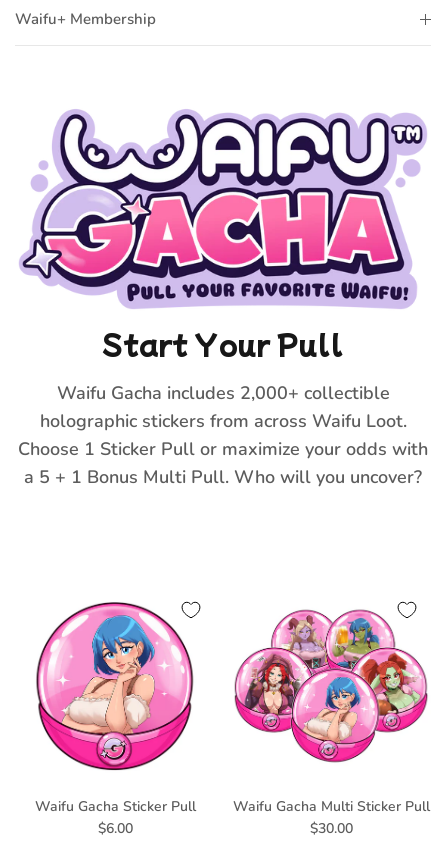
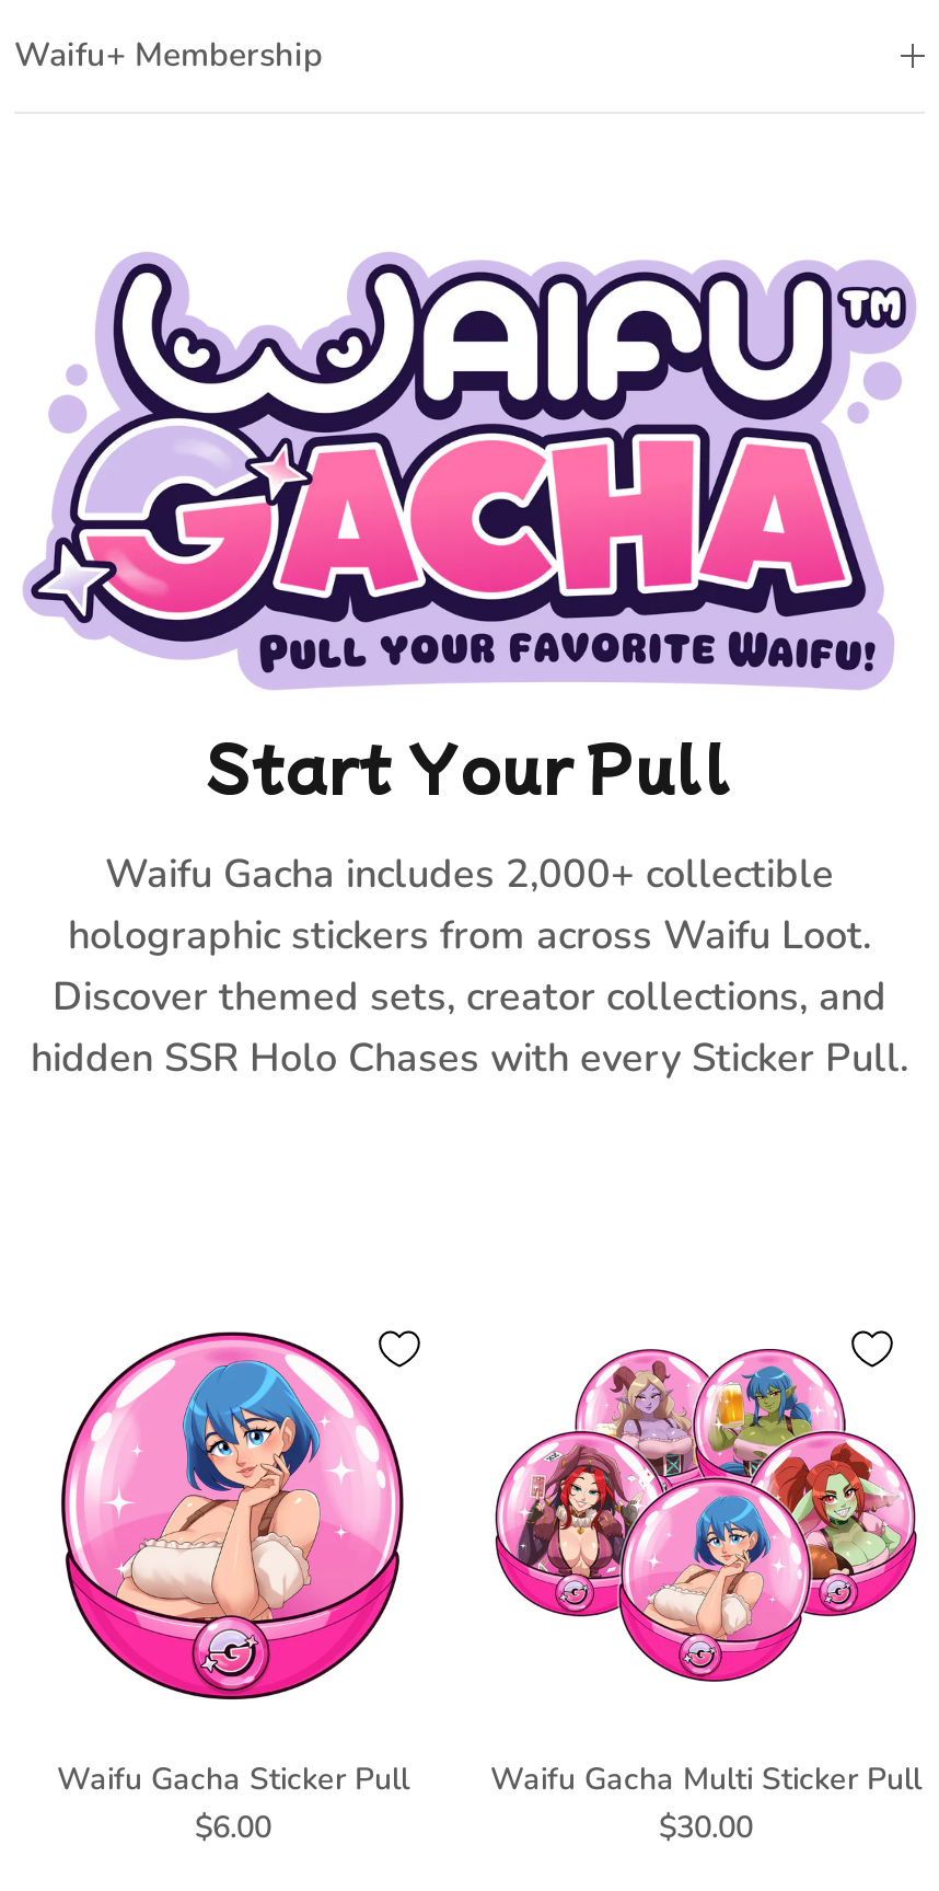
- Choose 1 Sticker Pull or maximize your odds with
- a 5 + 1 Bonus Multi Pull. Who will you uncover?
+ Discover themed sets, creator collections, and
+ hidden SSR Holo Chases with every Sticker Pull.
